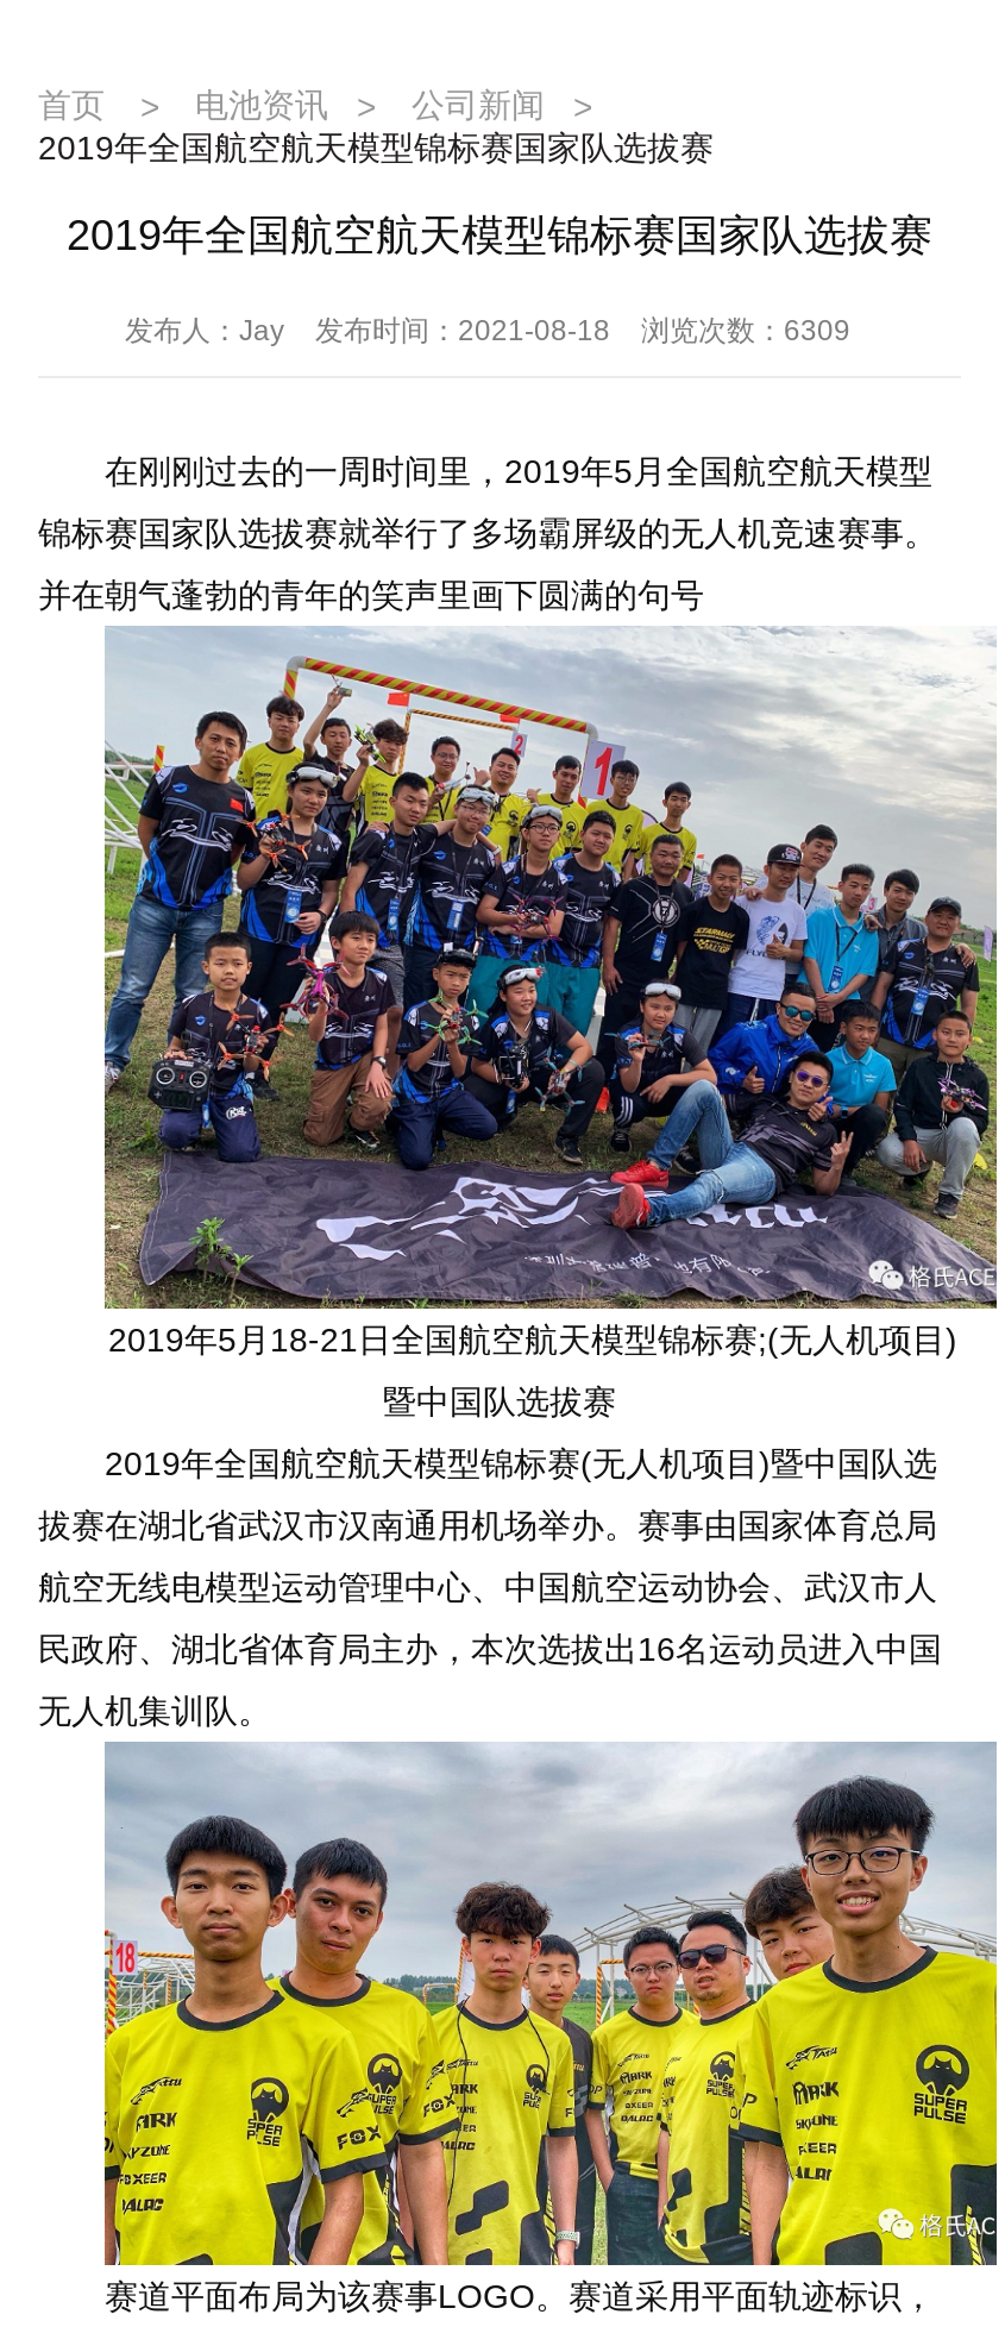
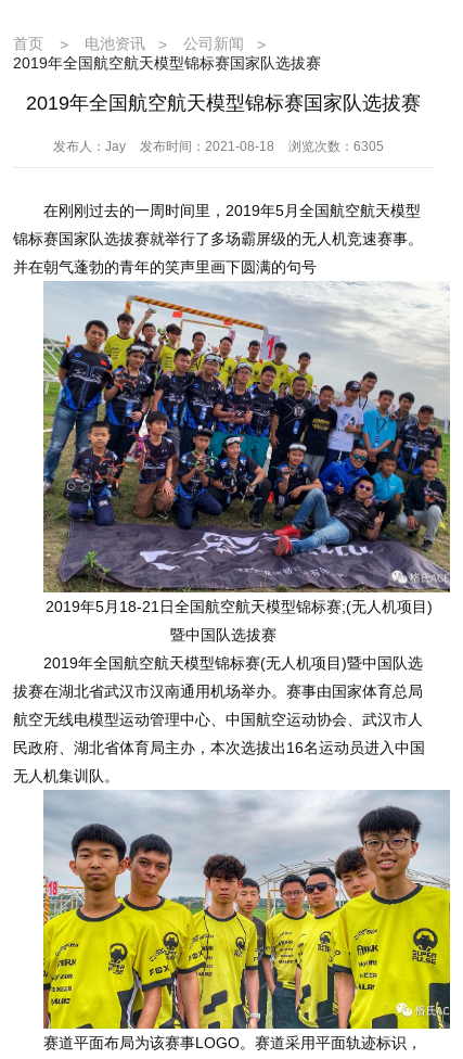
- 发布人：Jay 发布时间：2021-08-18 浏览次数：6309
+ 发布人：Jay 发布时间：2021-08-18 浏览次数：6305
